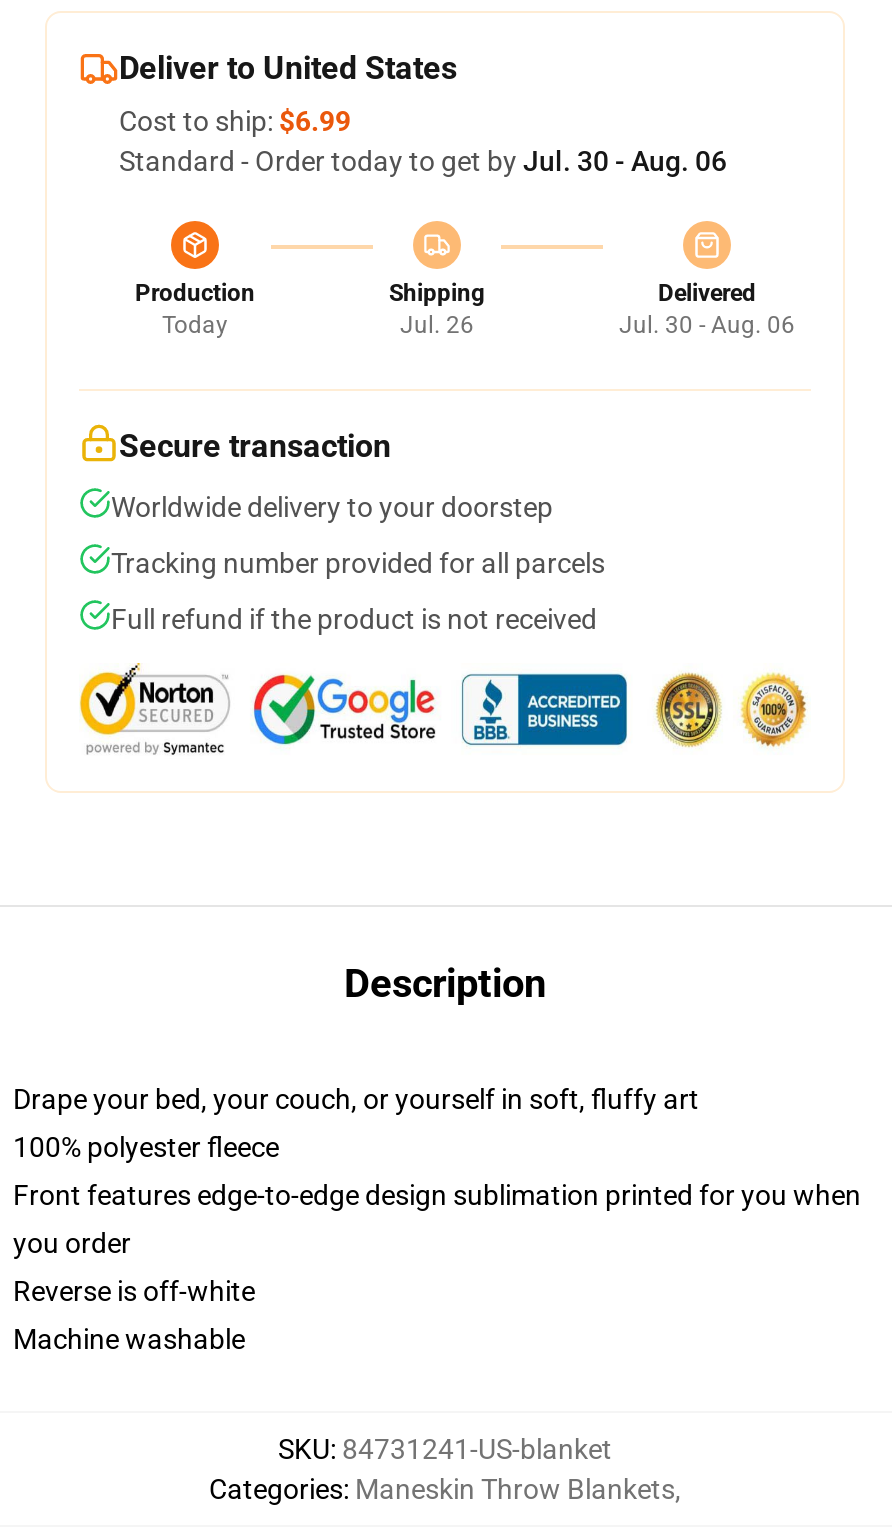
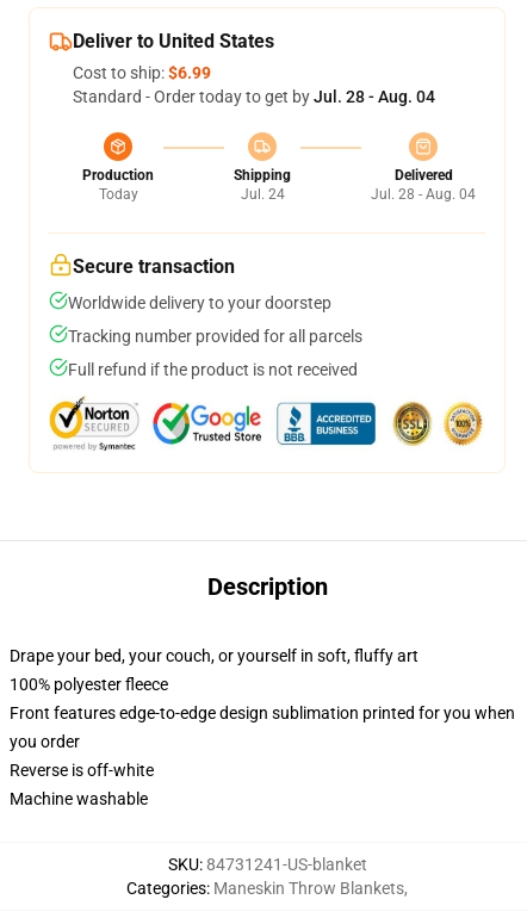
- Standard - Order today to get by Jul. 30 - Aug. 06
+ Standard - Order today to get by Jul. 28 - Aug. 04

- Jul. 26
+ Jul. 24

- Jul. 30 - Aug. 06
+ Jul. 28 - Aug. 04
